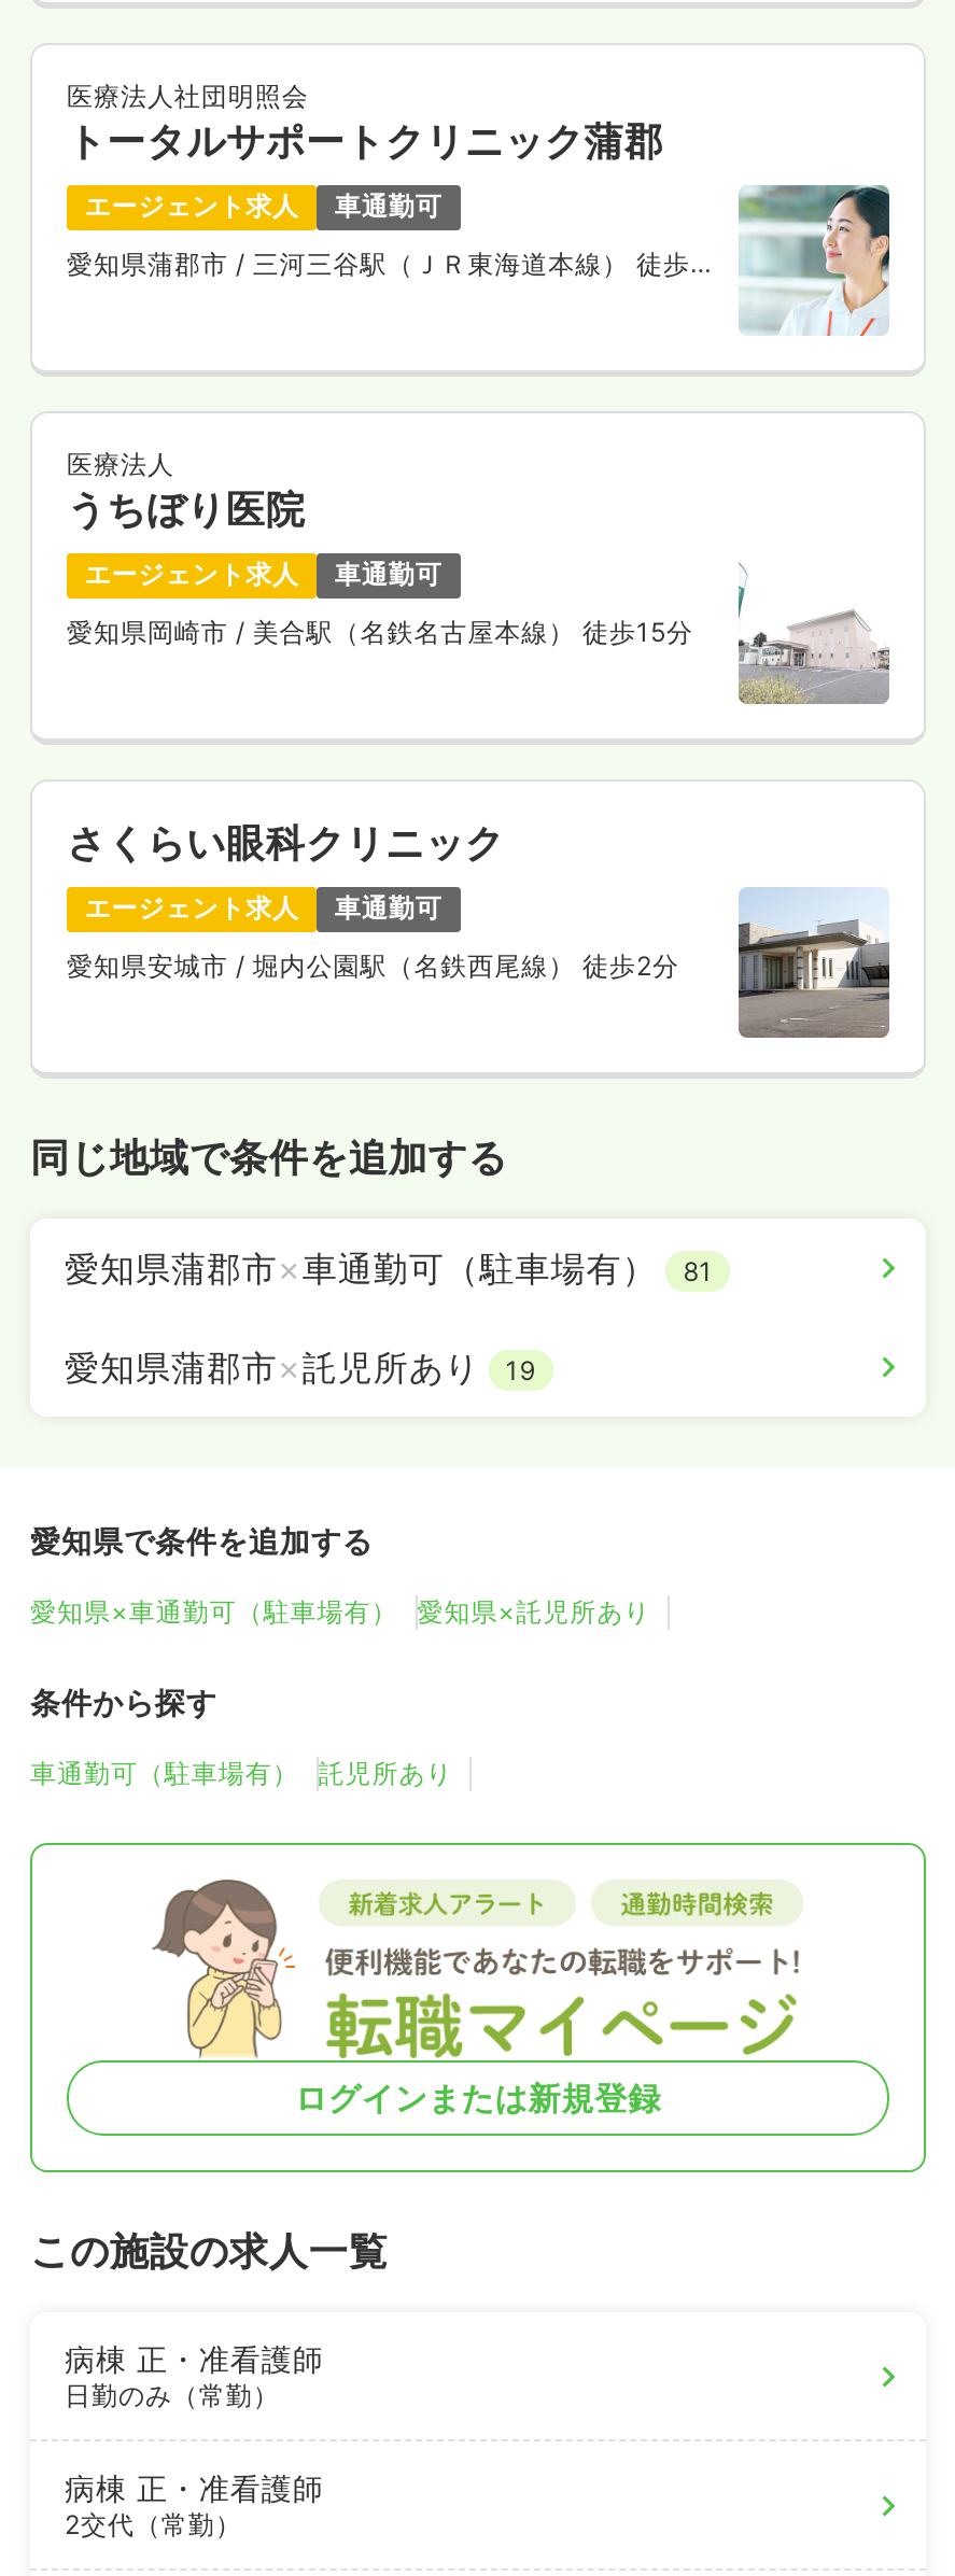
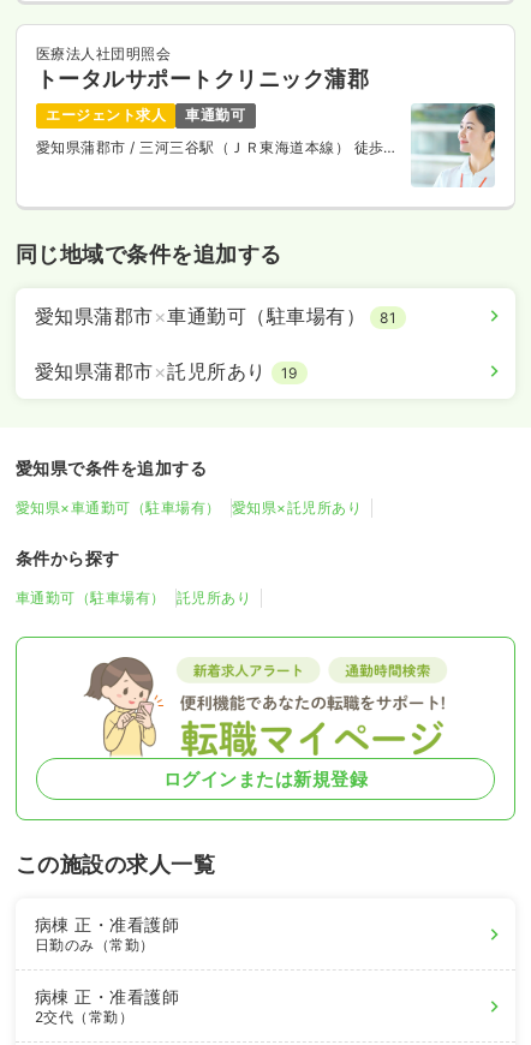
- [image]
- 医療法人
- うちぼり医院
- エージェント求人
- 車通勤可
- 愛知県岡崎市/ 美合駅（名鉄名古屋本線） 徒歩15分

- [image]
- さくらい眼科クリニック
- エージェント求人
- 車通勤可
- 愛知県安城市/ 堀内公園駅（名鉄西尾線） 徒歩2分
